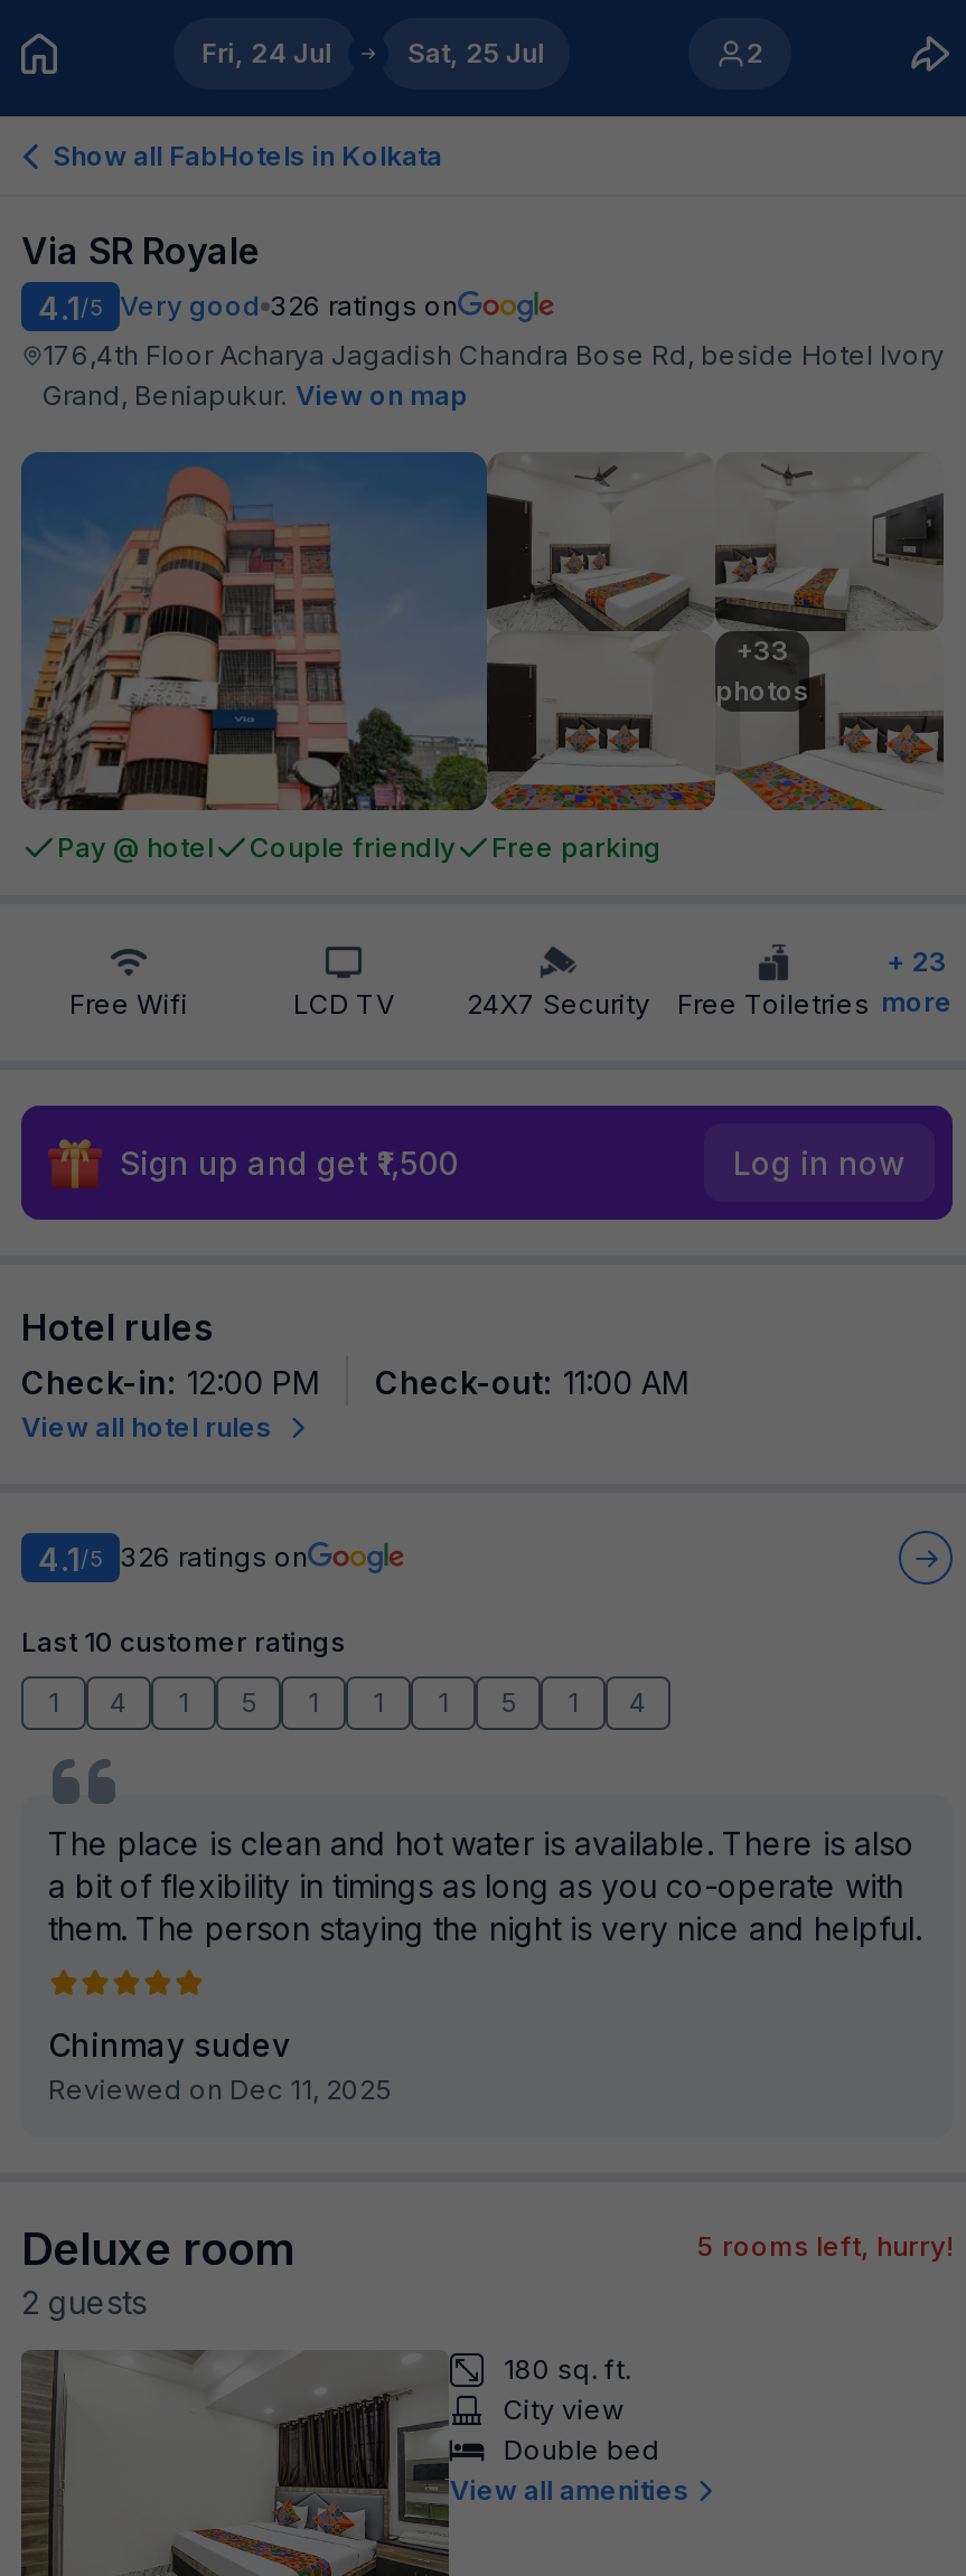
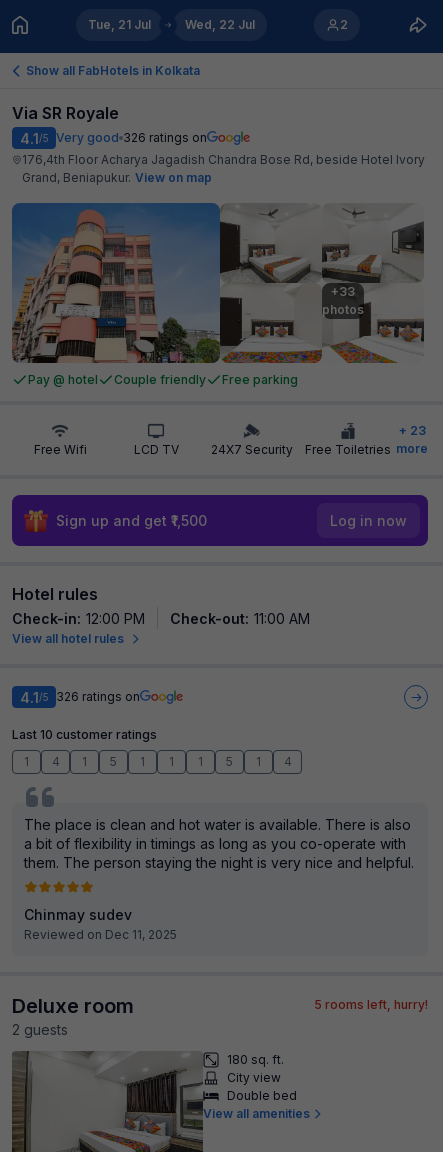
- Fri, 24 Jul
+ Tue, 21 Jul

- Sat, 25 Jul
+ Wed, 22 Jul
